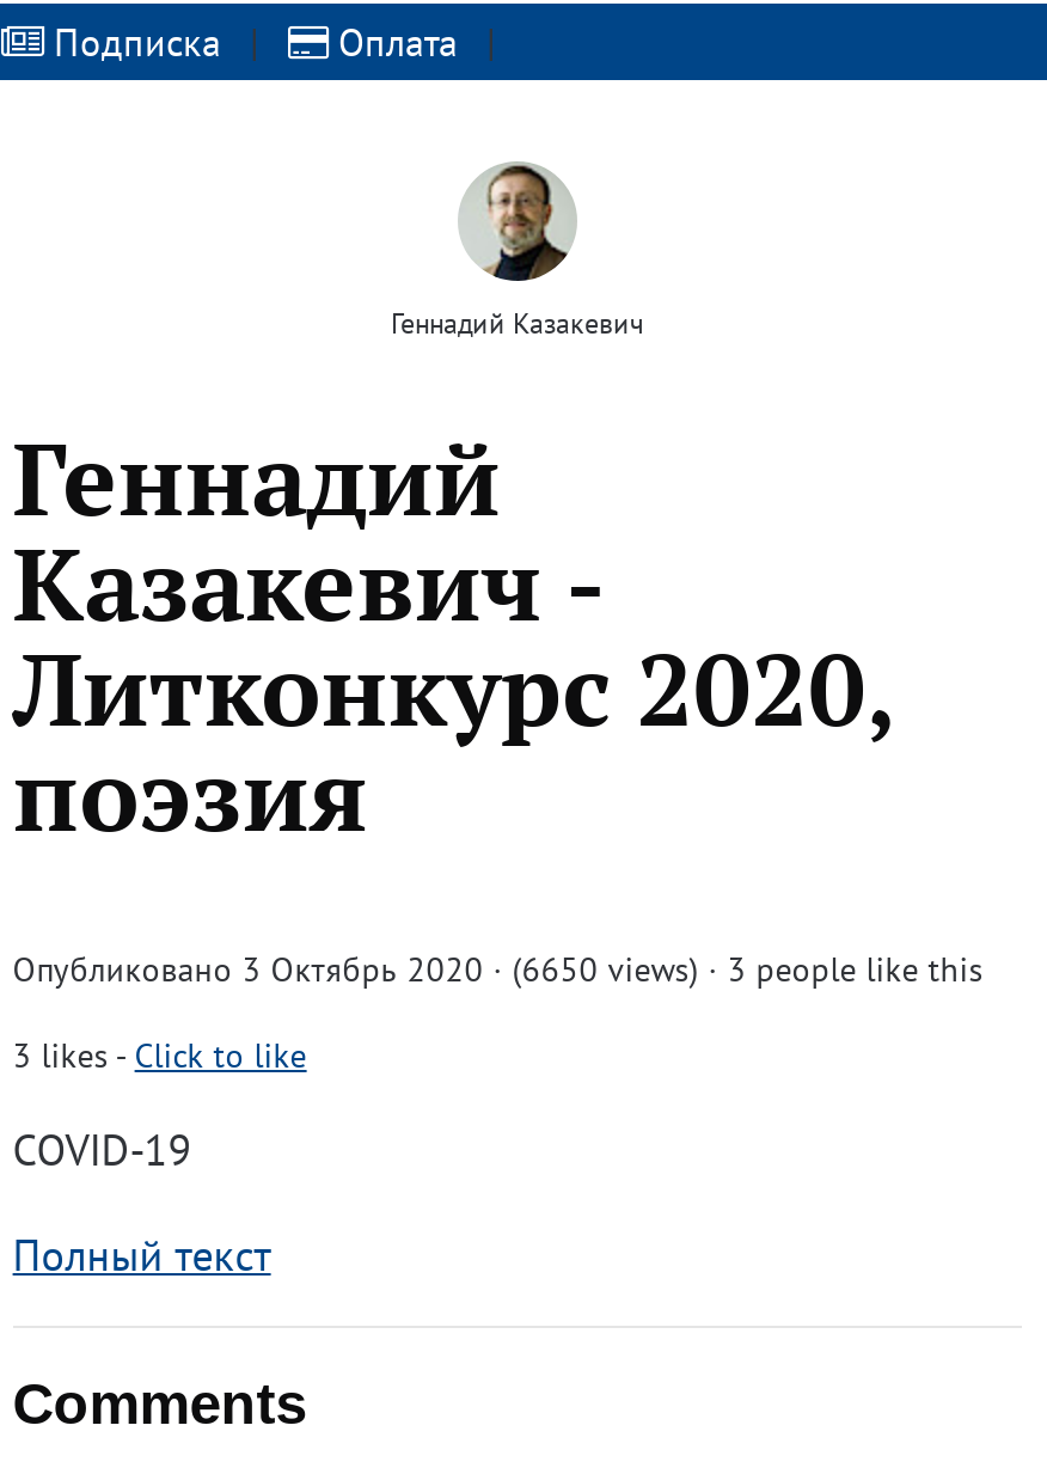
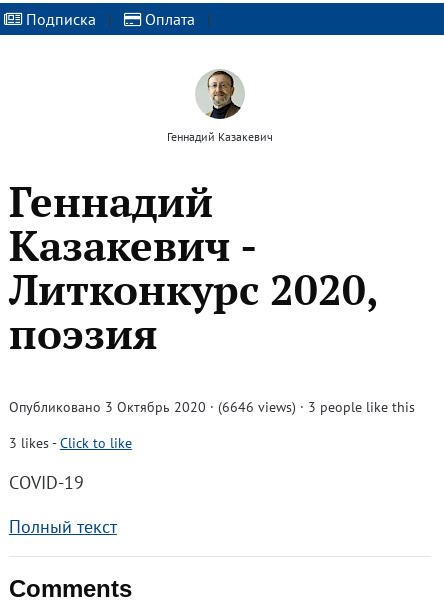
- Опубликовано 3 Октябрь 2020 · (6650 views) · 3 people like this
+ Опубликовано 3 Октябрь 2020 · (6646 views) · 3 people like this
